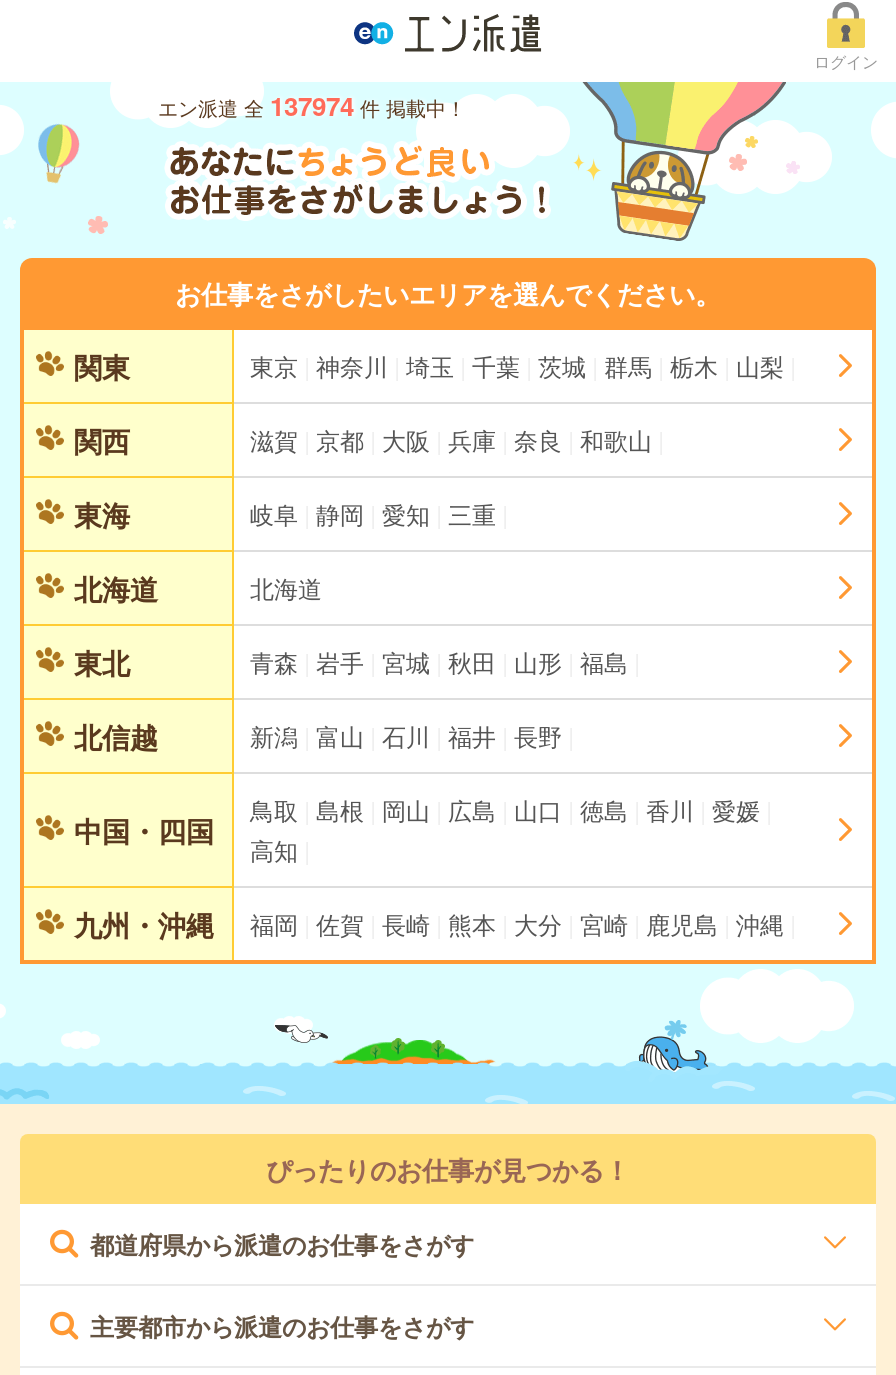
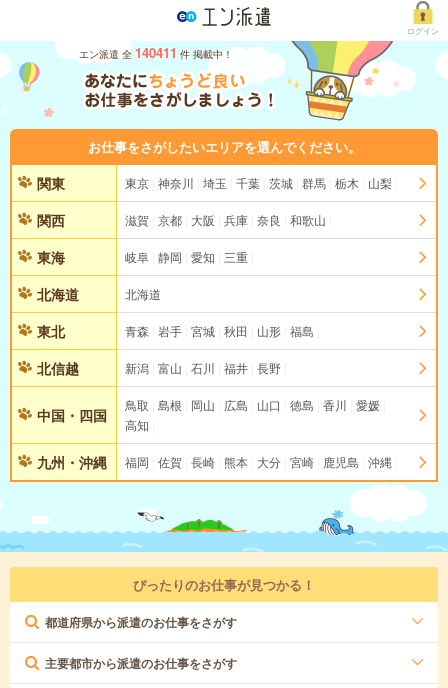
- エン派遣 全 137974 件 掲載中！
+ エン派遣 全 140411 件 掲載中！
